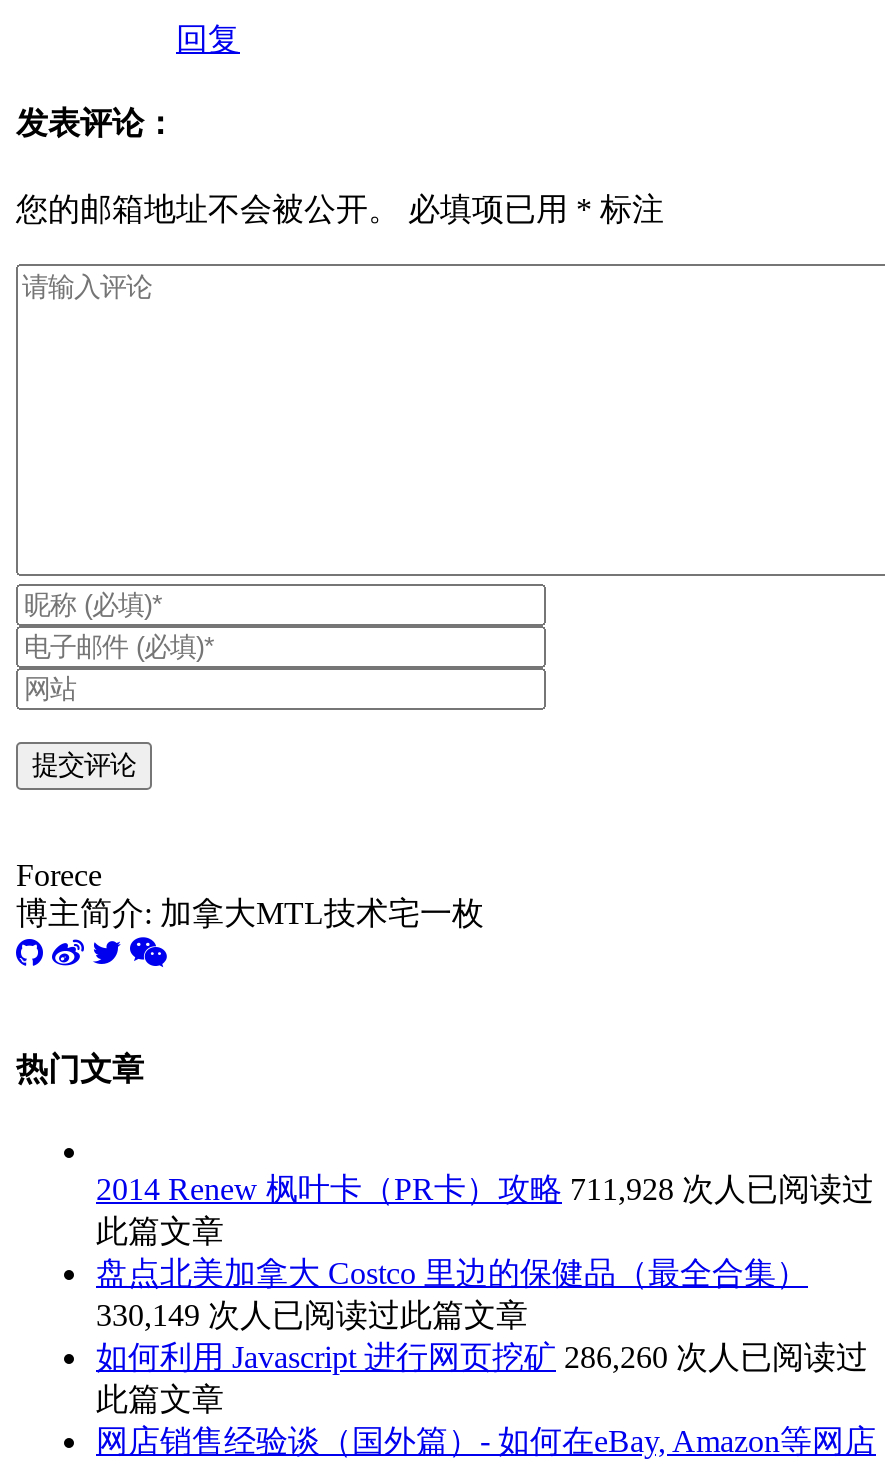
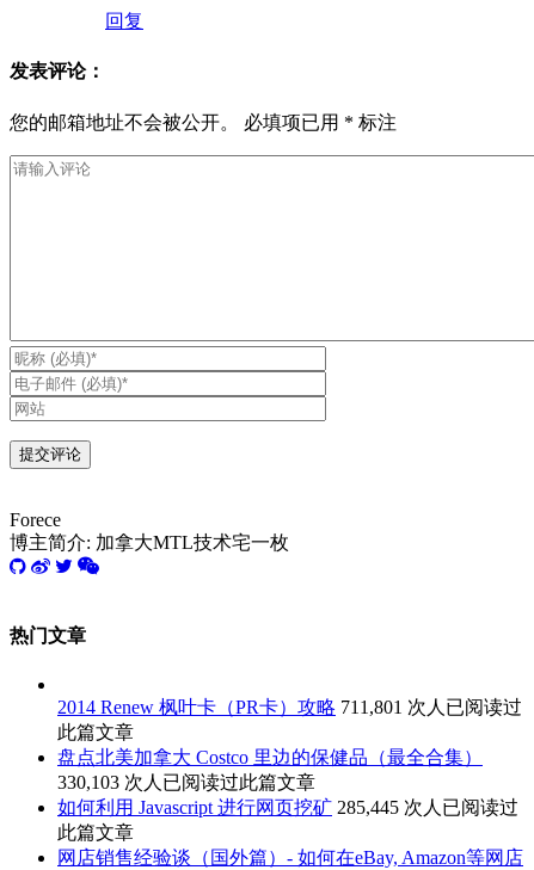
- 2014 Renew 枫叶卡（PR卡）攻略 711,928 次人已阅读过
+ 2014 Renew 枫叶卡（PR卡）攻略 711,801 次人已阅读过

- 330,149 次人已阅读过此篇文章
+ 330,103 次人已阅读过此篇文章

- 如何利用 Javascript 进行网页挖矿 286,260 次人已阅读过
+ 如何利用 Javascript 进行网页挖矿 285,445 次人已阅读过
